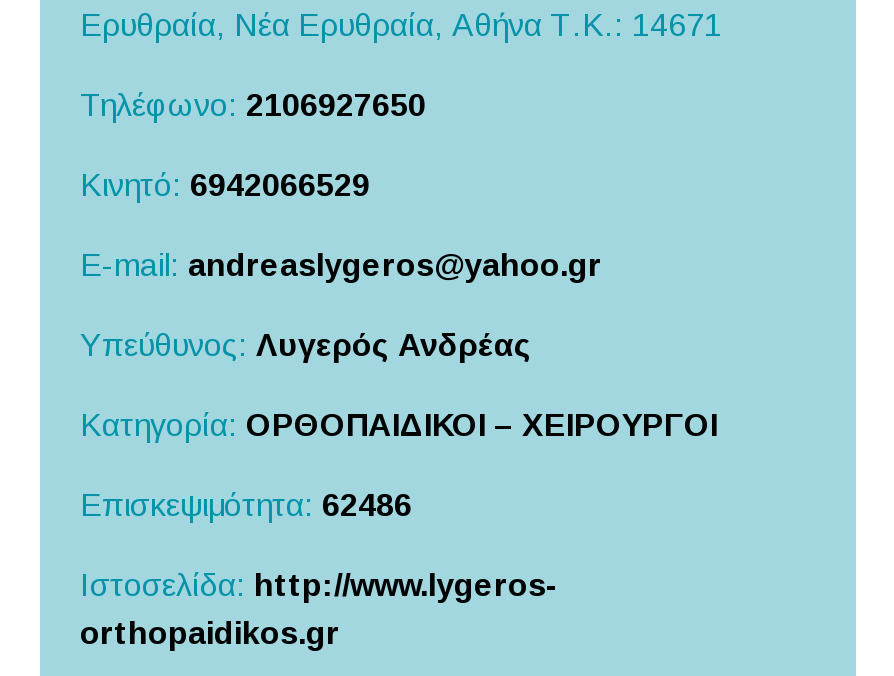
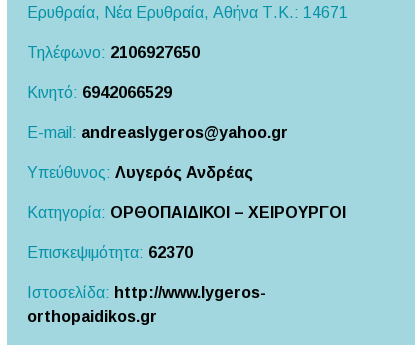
- Επισκεψιμότητα: 62486
+ Επισκεψιμότητα: 62370
